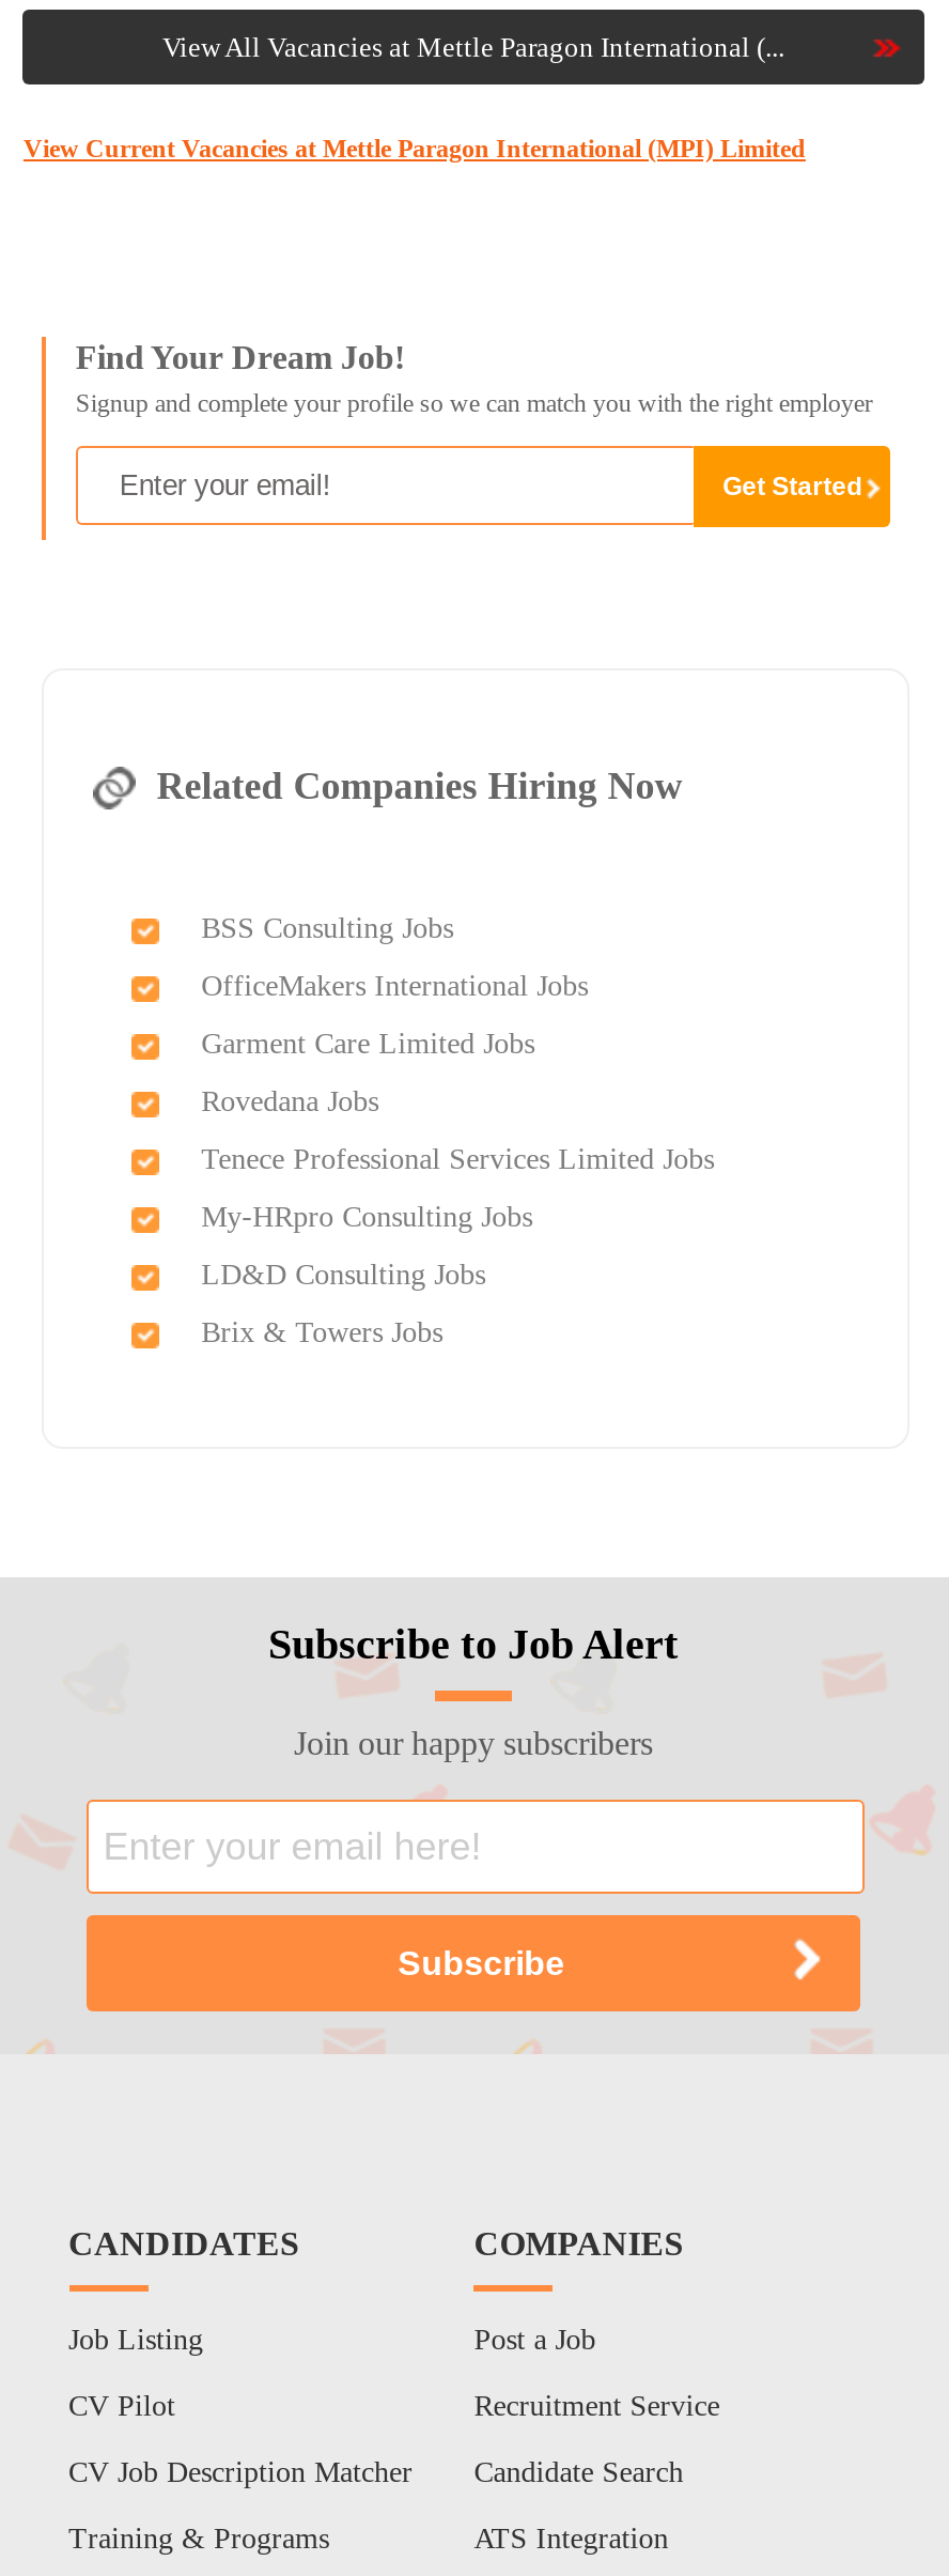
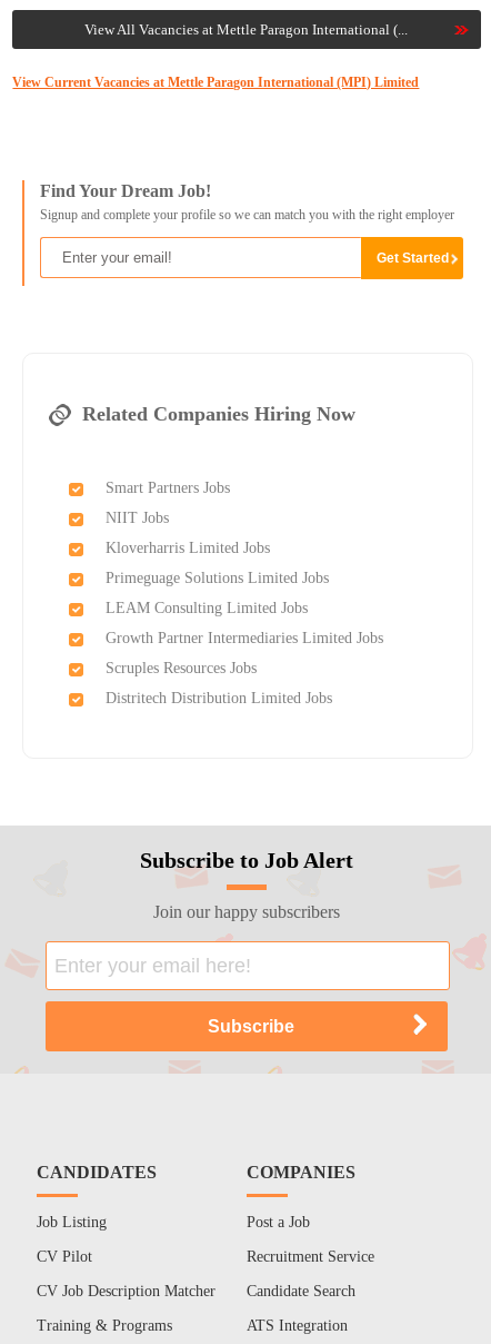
- BSS Consulting Jobs
+ Smart Partners Jobs

- OfficeMakers International Jobs
+ NIIT Jobs

- Garment Care Limited Jobs
+ Kloverharris Limited Jobs

- Rovedana Jobs
+ Primeguage Solutions Limited Jobs

- Tenece Professional Services Limited Jobs
+ LEAM Consulting Limited Jobs

- My-HRpro Consulting Jobs
+ Growth Partner Intermediaries Limited Jobs

- LD&D Consulting Jobs
+ Scruples Resources Jobs

- Brix & Towers Jobs
+ Distritech Distribution Limited Jobs
